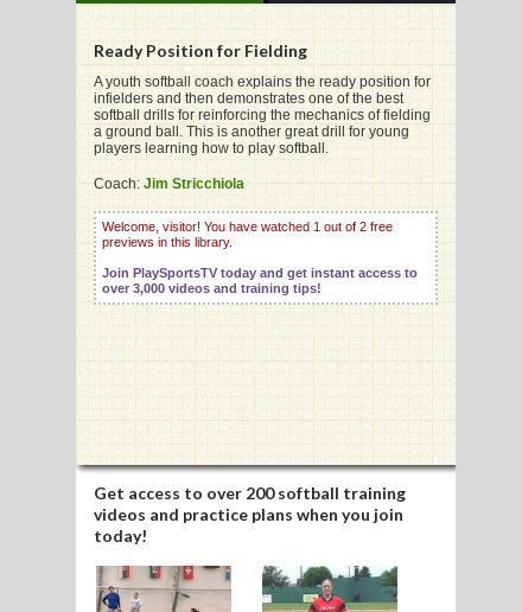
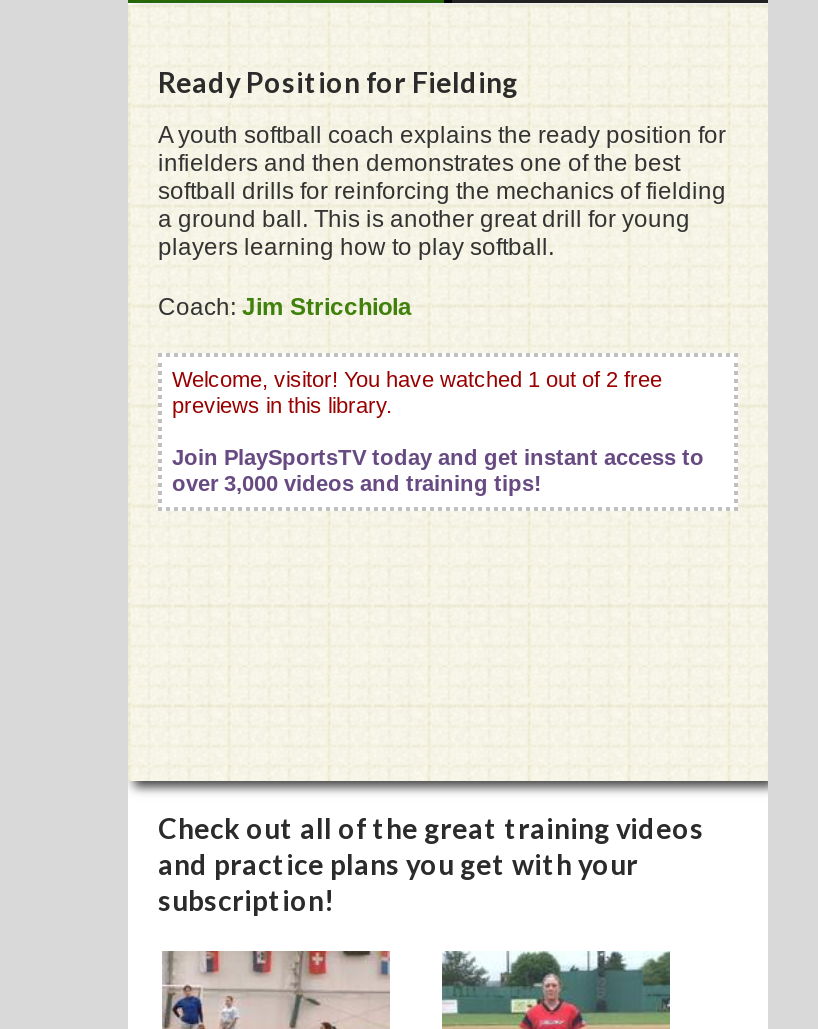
- Get access to over 200 softball training
- videos and practice plans when you join
- today!
+ Check out all of the great training videos
+ and practice plans you get with your
+ subscription!
